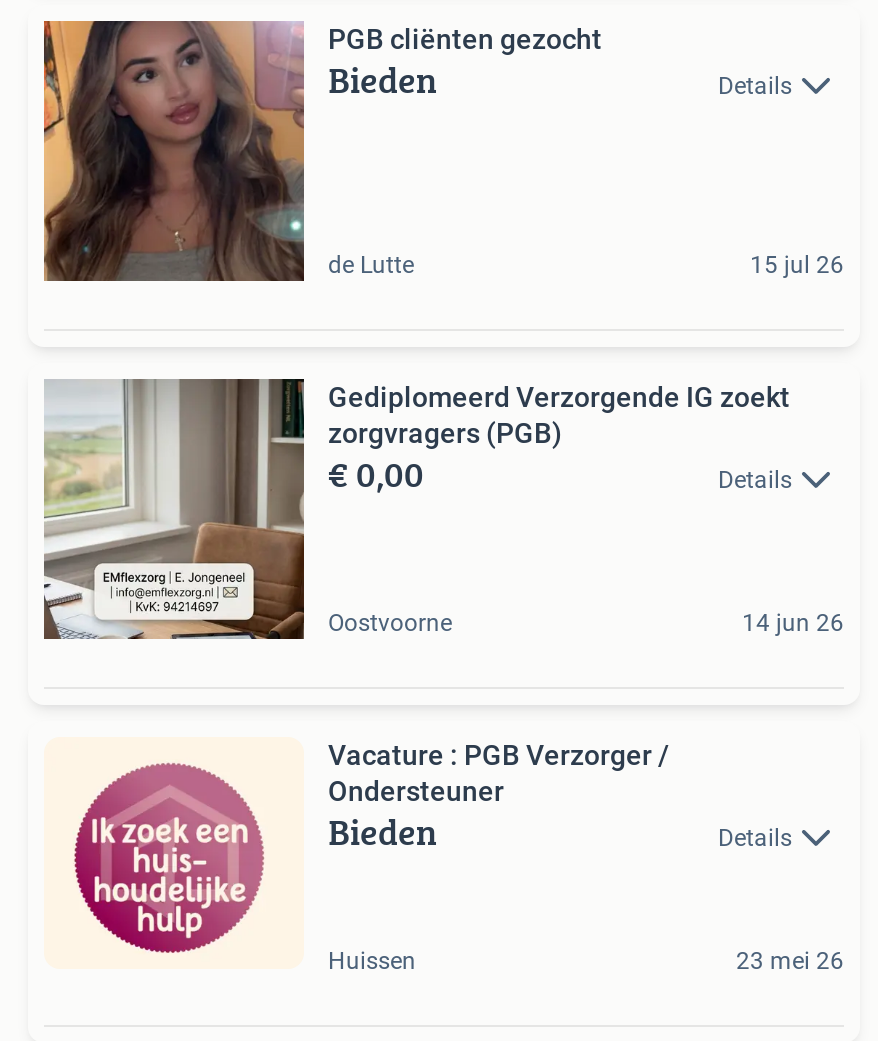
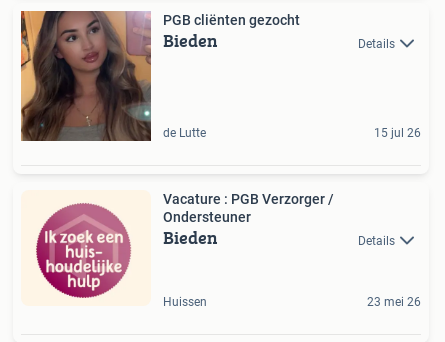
- [image]
- Gediplomeerd Verzorgende IG zoekt
- zorgvragers (PGB)
- € 0,00
- Details

- Oostvoorne
- 14 jun 26
